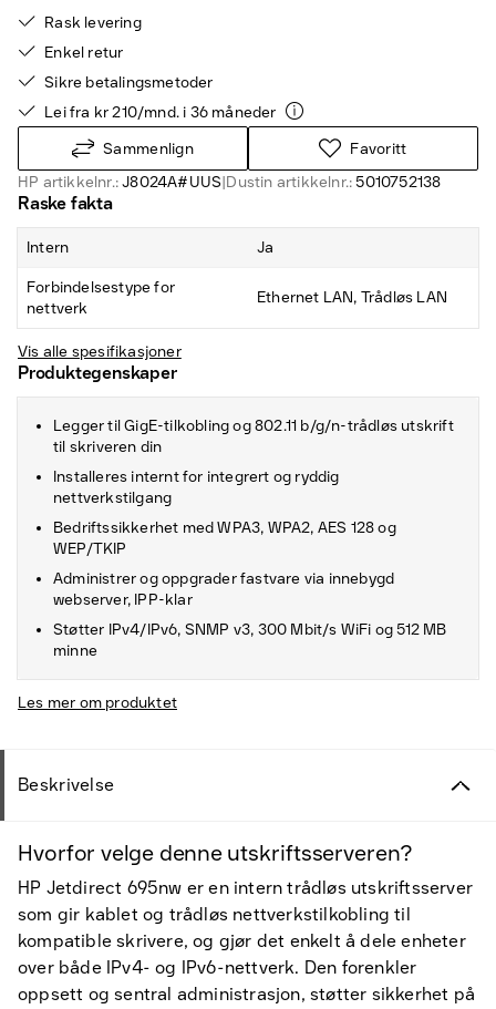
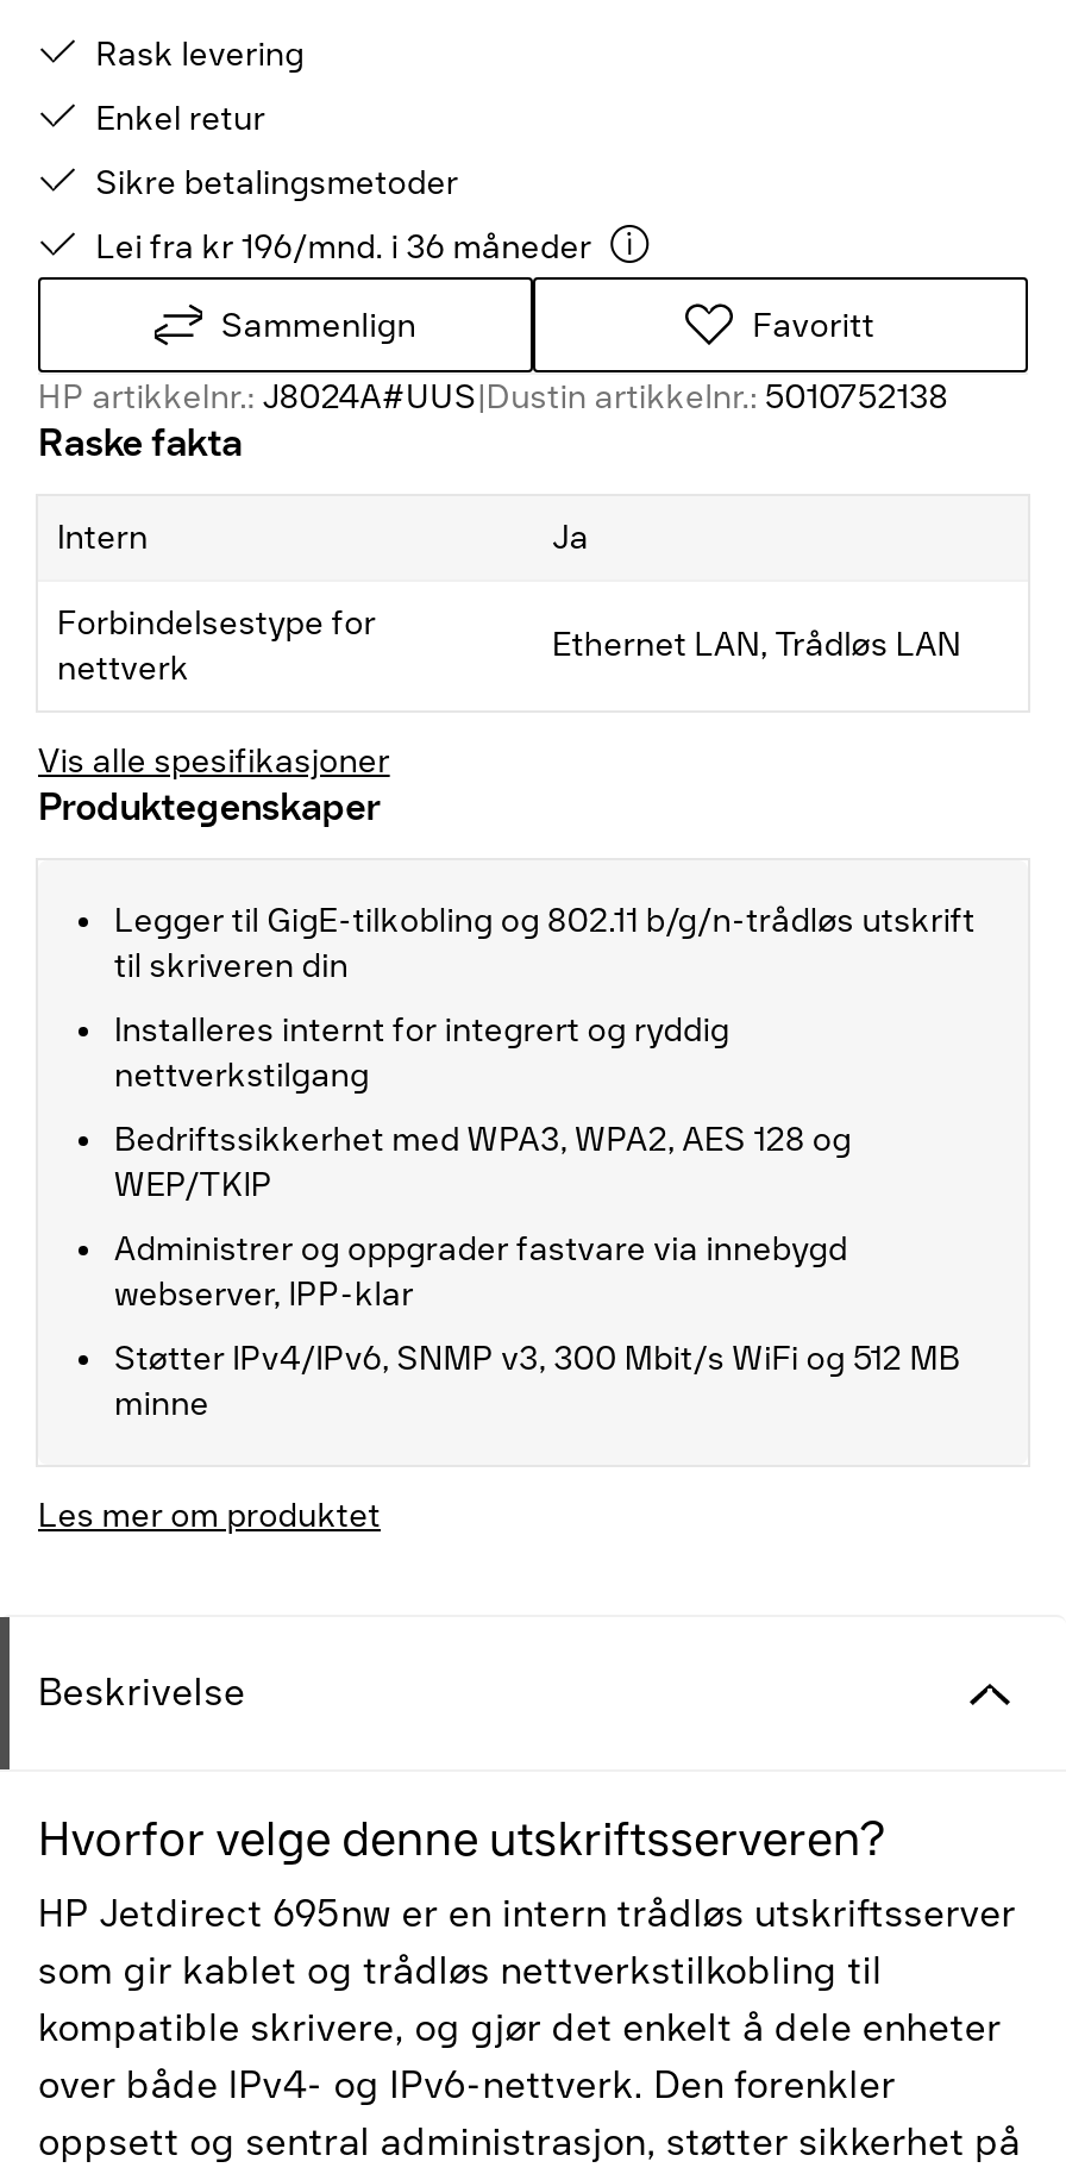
- Lei fra kr 210/mnd. i 36 måneder
+ Lei fra kr 196/mnd. i 36 måneder
